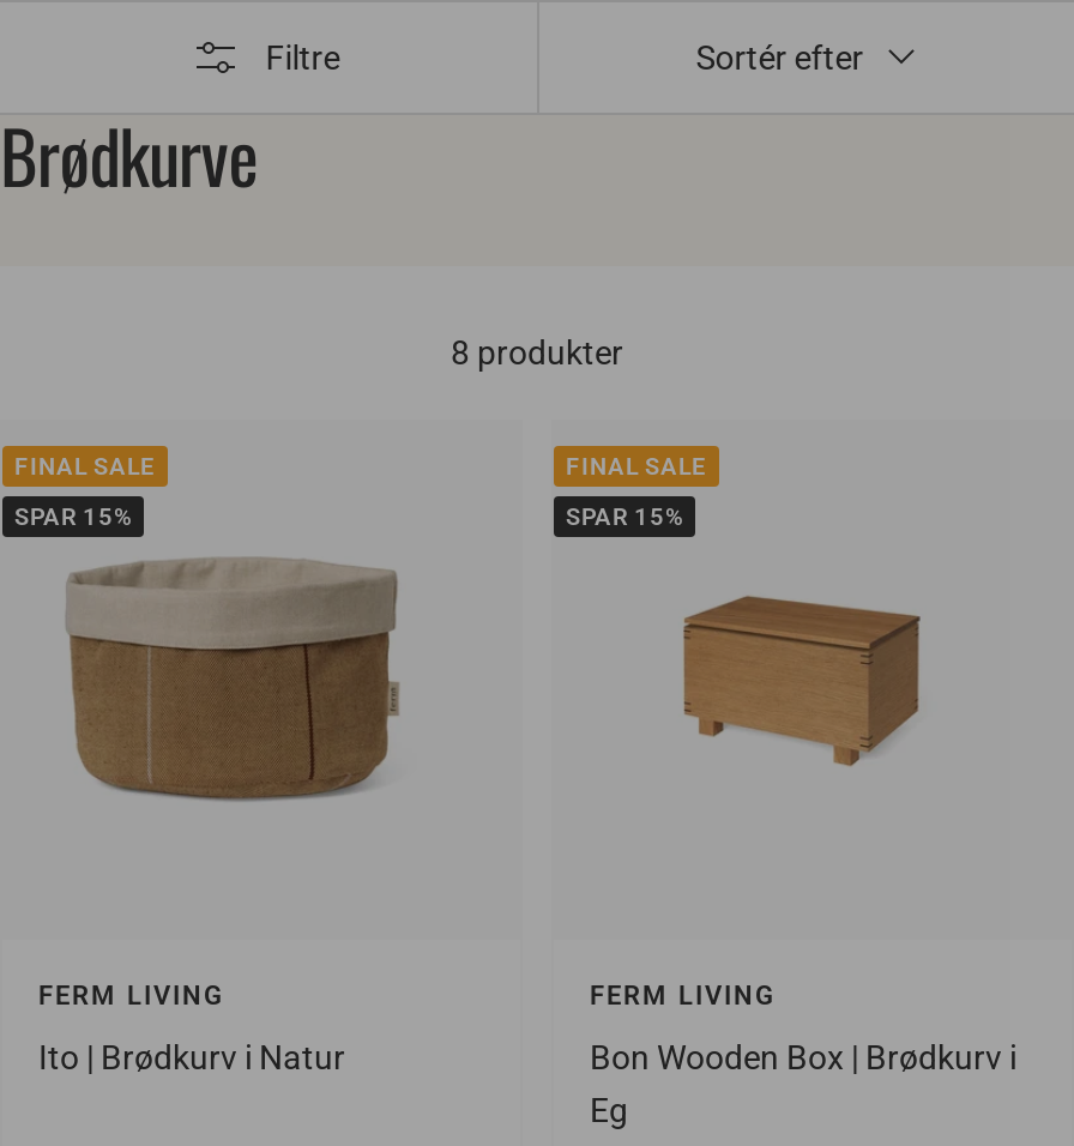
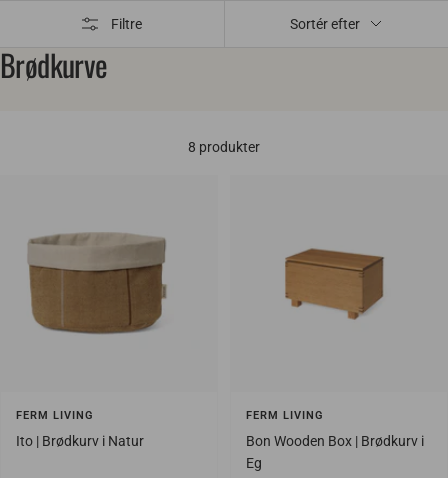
- FINAL SALE
- SPAR 15%

- FINAL SALE
- SPAR 15%
